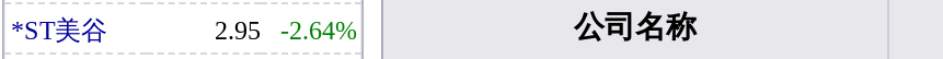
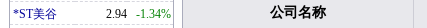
- 2.95
+ 2.94

- -2.64%
+ -1.34%
